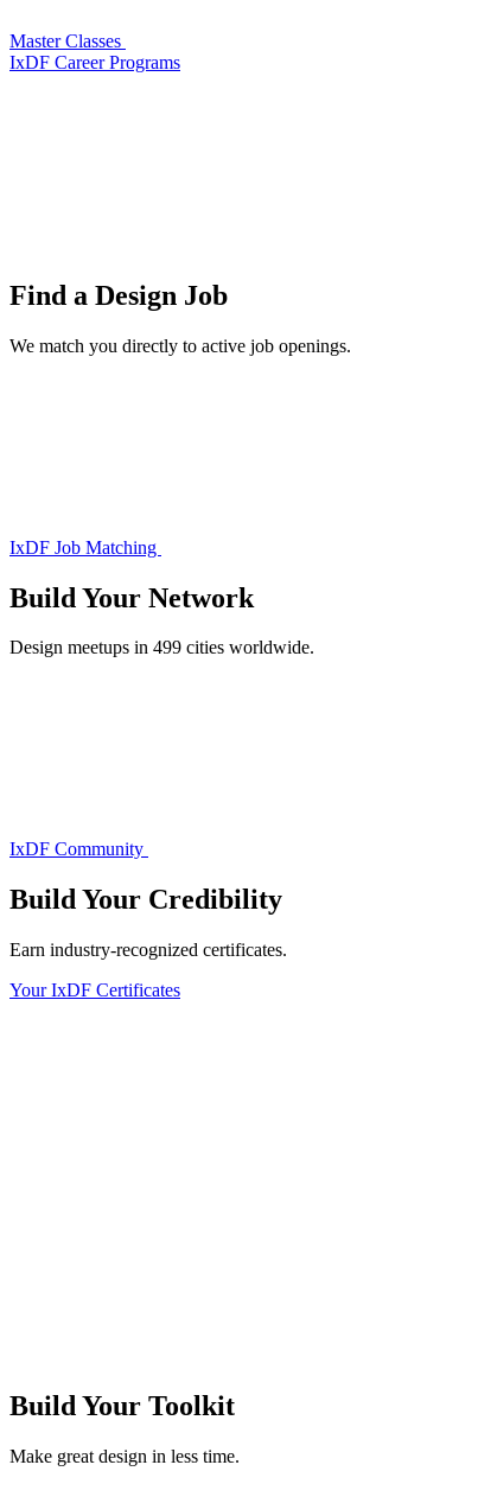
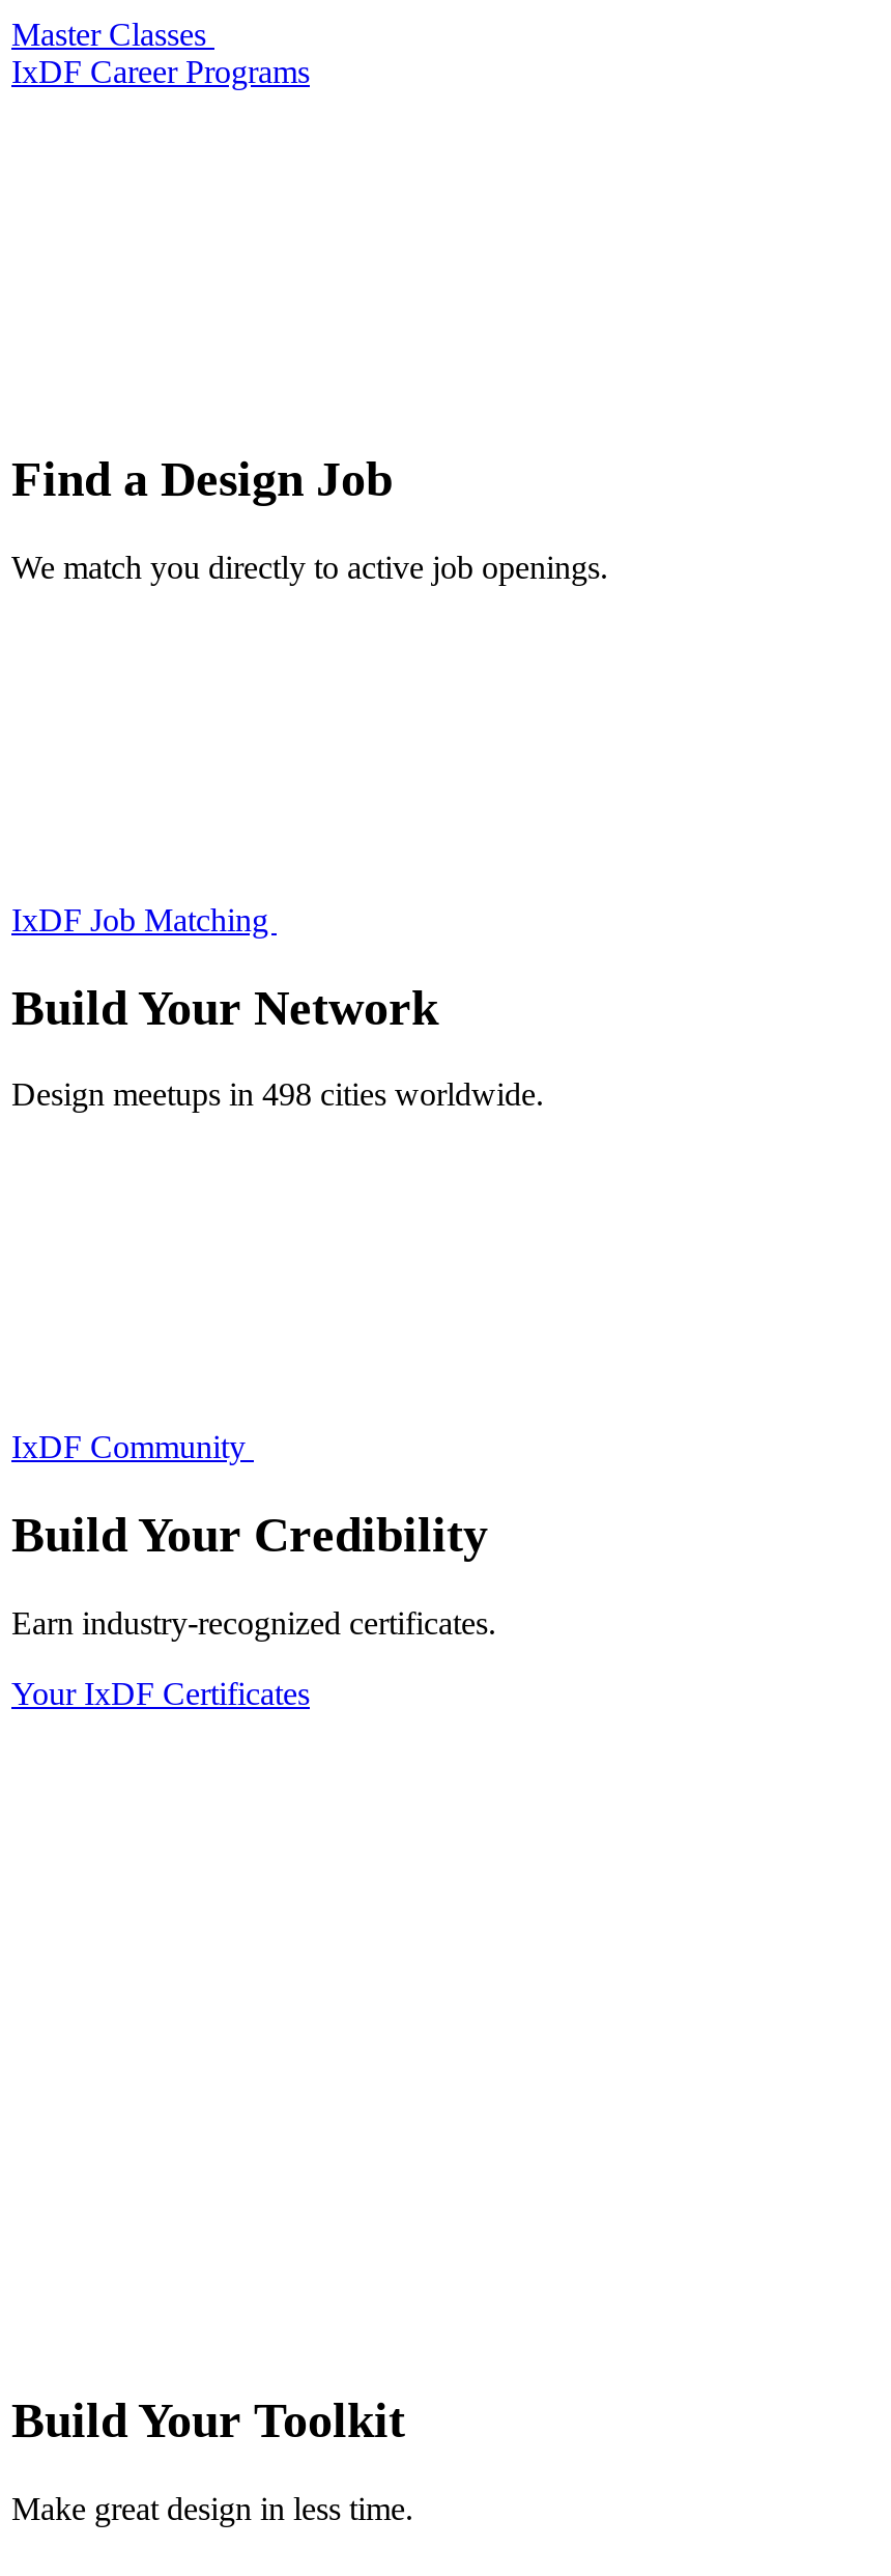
- Design meetups in 499 cities worldwide.
+ Design meetups in 498 cities worldwide.
